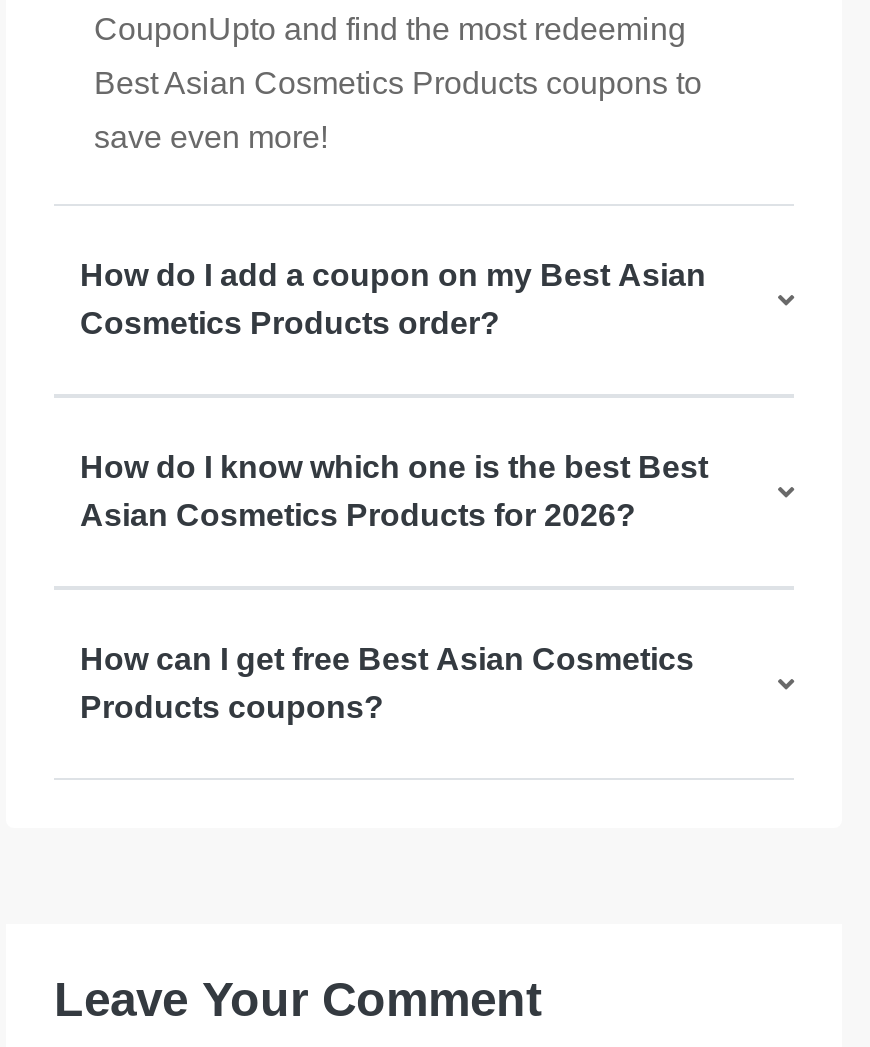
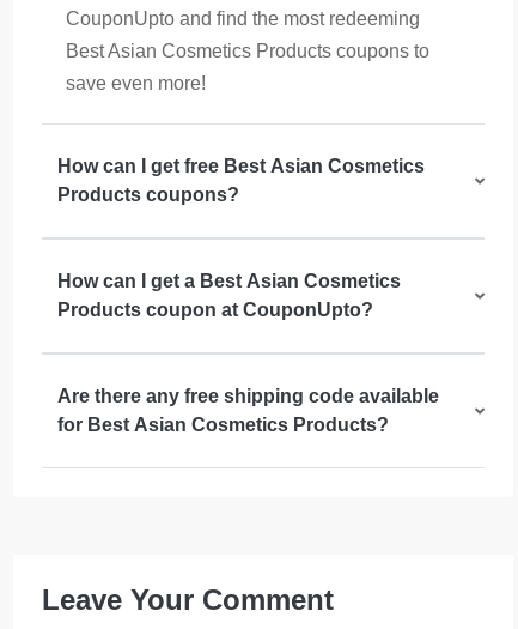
- How do I add a coupon on my Best Asian
- Cosmetics Products order?

- How do I know which one is the best Best
- Asian Cosmetics Products for 2026?

moved up: How can I get free Best Asian Cosmetics | Products coupons?

+ How can I get a Best Asian Cosmetics
+ Products coupon at CouponUpto?

+ Are there any free shipping code available
+ for Best Asian Cosmetics Products?
